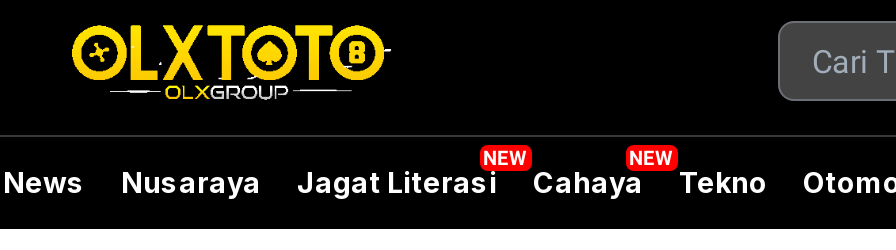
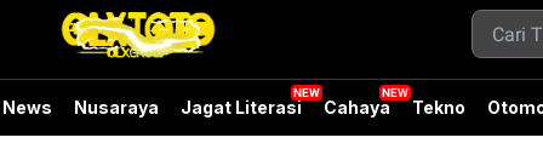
- [image]
+ [image]
